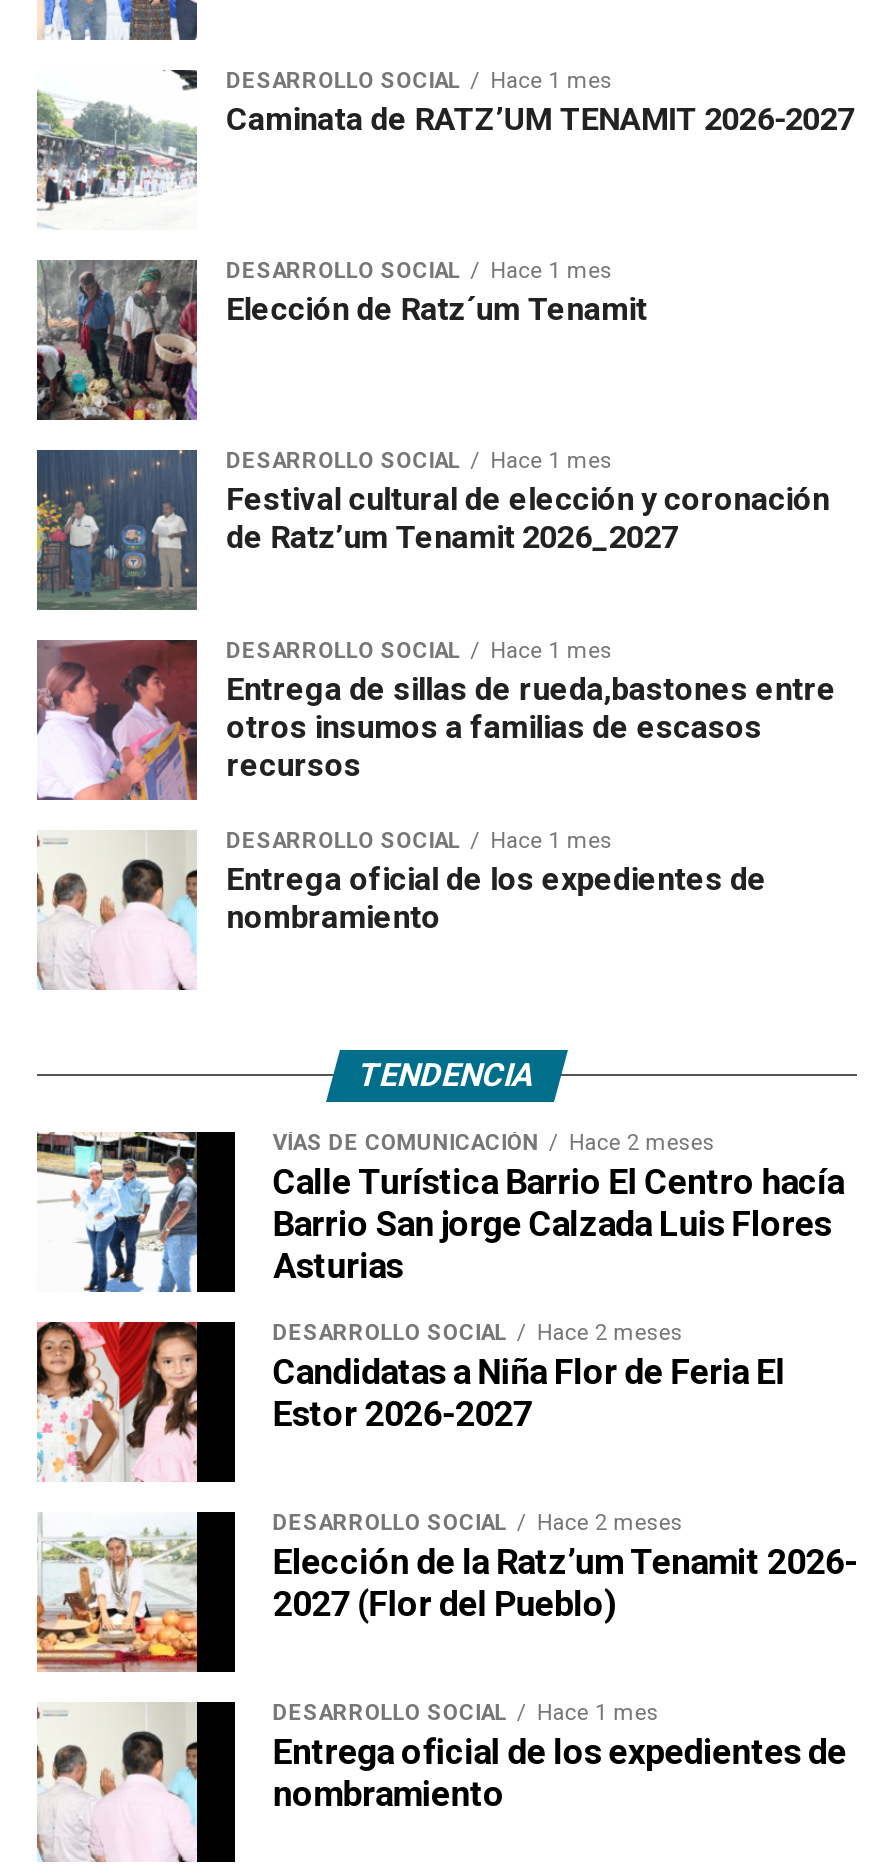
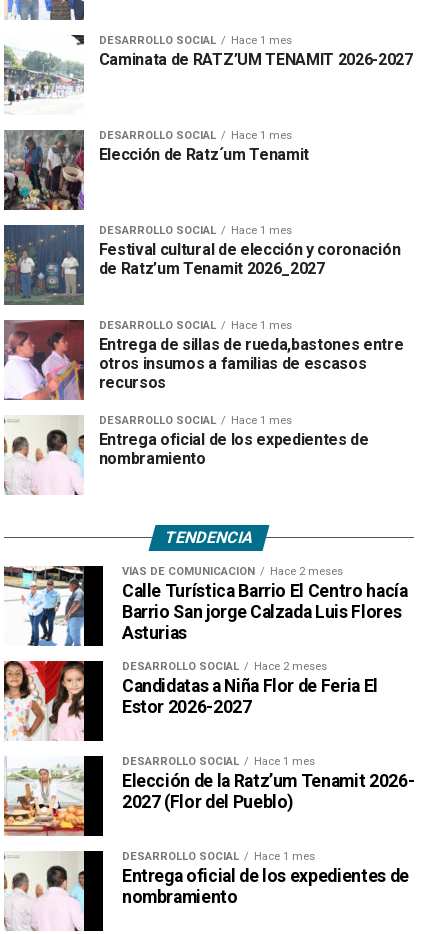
- DESARROLLO SOCIAL Hace 2 meses
+ DESARROLLO SOCIAL Hace 1 mes
